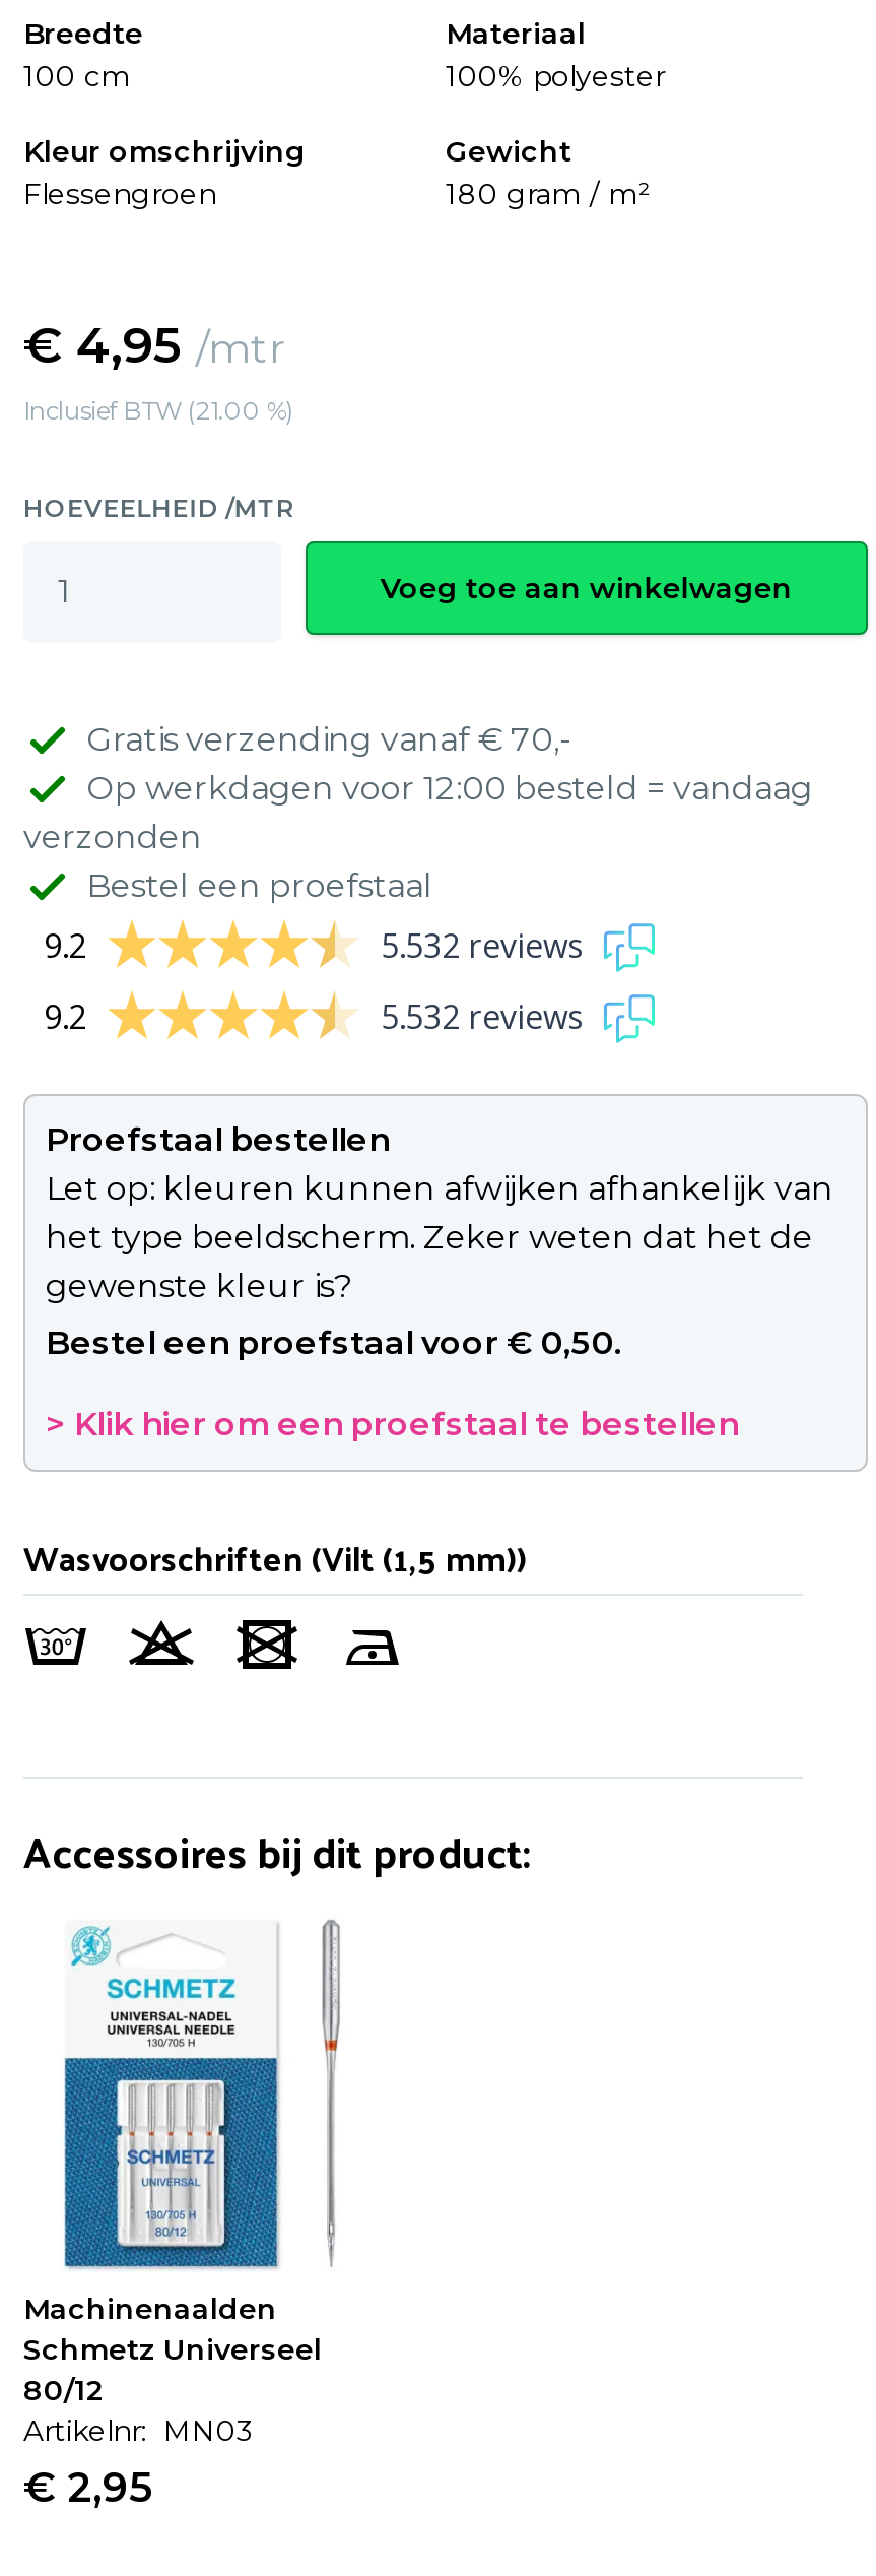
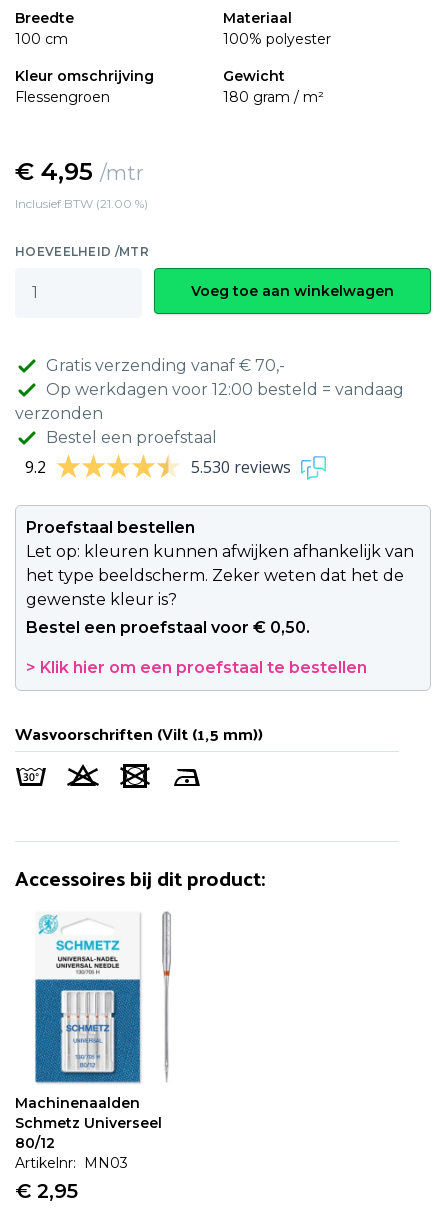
- 5.532 reviews
- 9.2
- 5.532 reviews
+ 5.530 reviews
